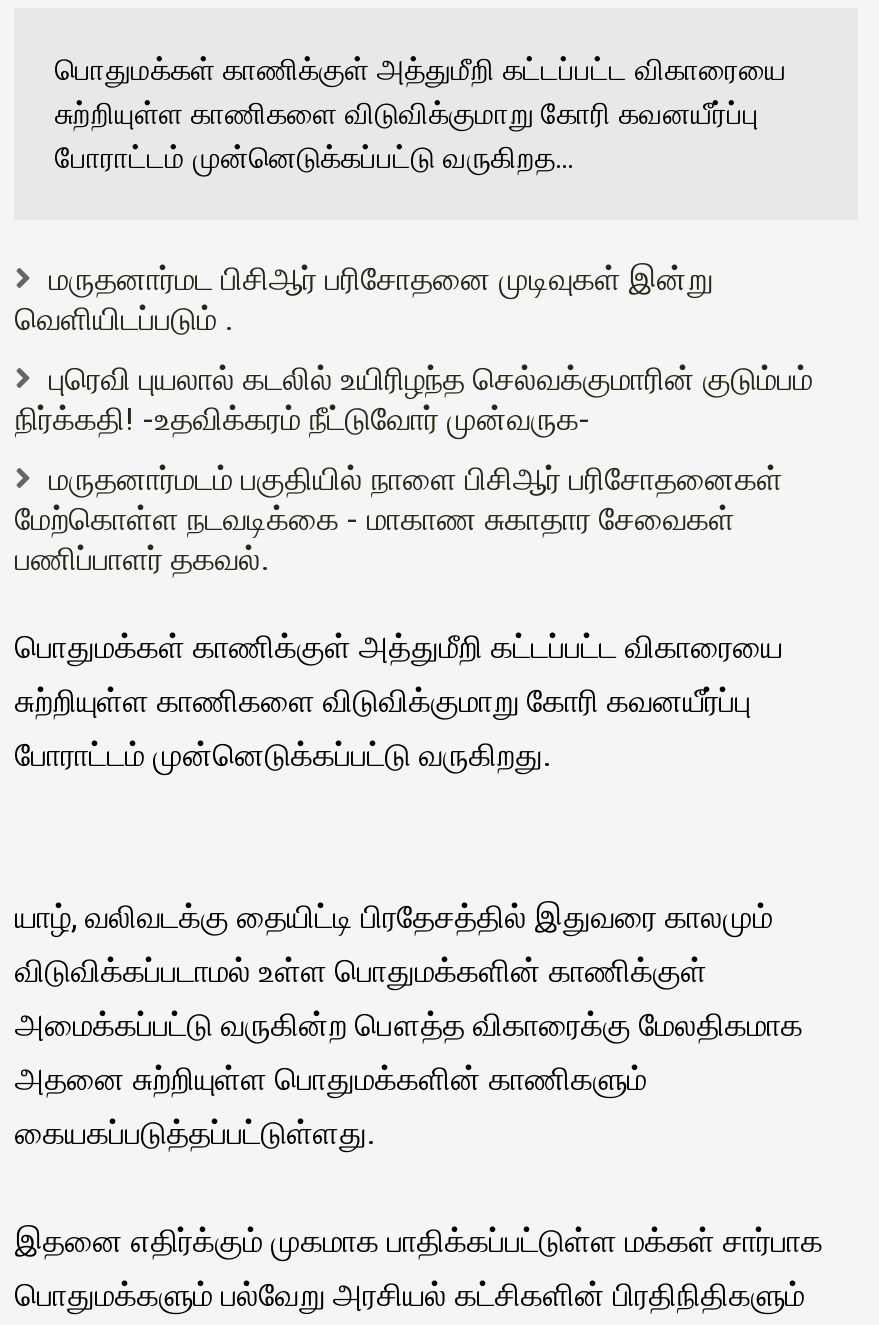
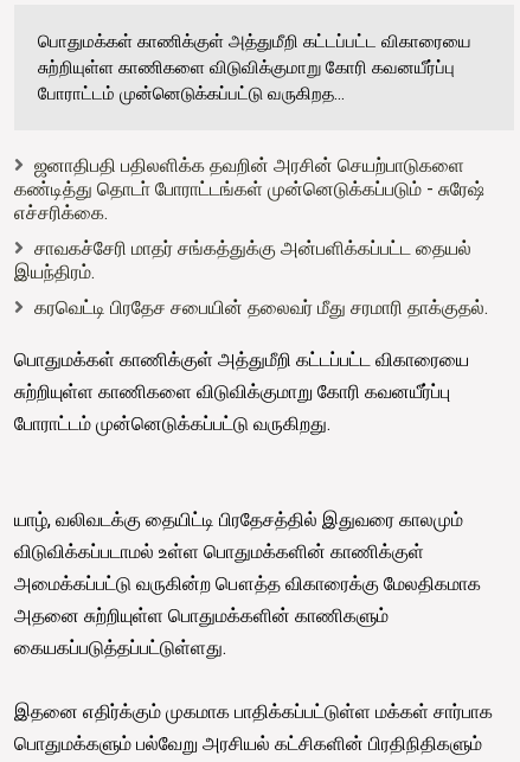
- மருதனார்மட பிசிஆர் பரிசோதனை முடிவுகள் இன்று
- வெளியிடப்படும் .
+ ஜனாதிபதி பதிலளிக்க தவறின் அரசின் செயற்பாடுகளை
+ கண்டித்து தொடா் போராட்டங்கள் முன்னெடுக்கப்படும் - சுரேஷ்
+ எச்சரிக்கை.

- புரெவி புயலால் கடலில் உயிரிழந்த செல்வக்குமாரின் குடும்பம்
- நிர்க்கதி! -உதவிக்கரம் நீட்டுவோர் முன்வருக-
+ சாவகச்சேரி மாதர் சங்கத்துக்கு அன்பளிக்கப்பட்ட தையல்
+ இயந்திரம்.

- மருதனார்மடம் பகுதியில் நாளை பிசிஆர் பரிசோதனைகள்
- மேற்கொள்ள நடவடிக்கை - மாகாண சுகாதார சேவைகள்
- பணிப்பாளர் தகவல்.
+ கரவெட்டி பிரதேச சபையின் தலைவர் மீது சரமாரி தாக்குதல்.
